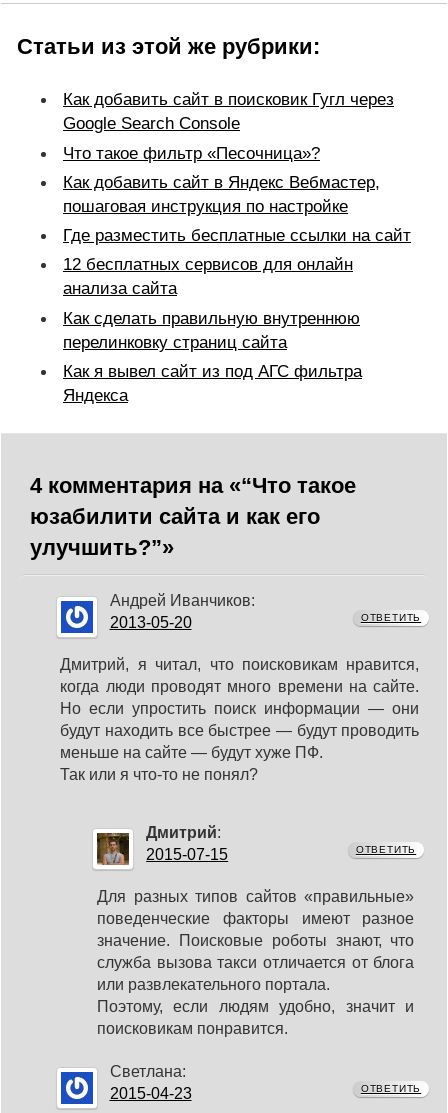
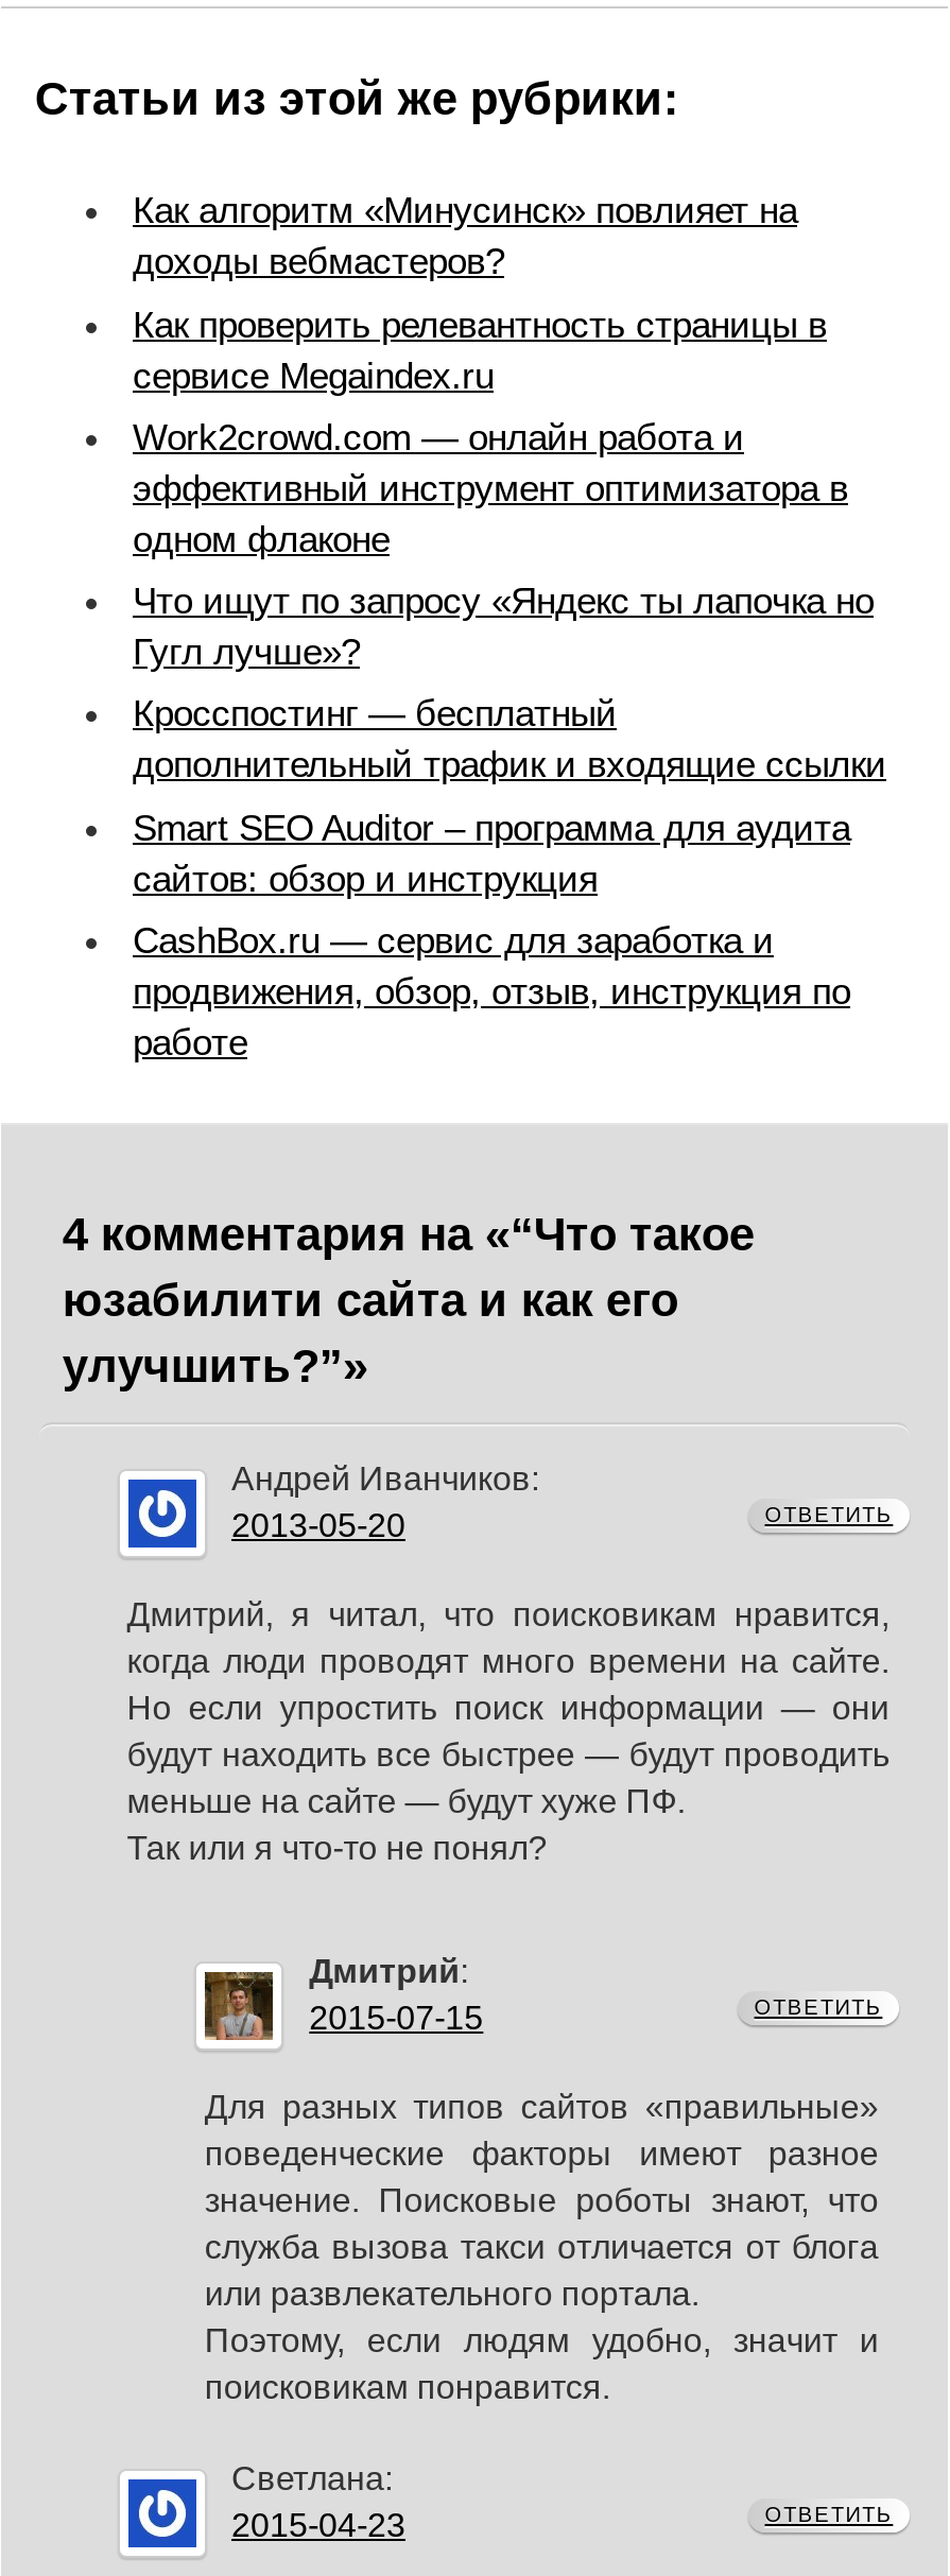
- Как добавить сайт в поисковик Гугл через
- Google Search Console
+ Как алгоритм «Минусинск» повлияет на
+ доходы вебмастеров?

- Что такое фильтр «Песочница»?
+ Как проверить релевантность страницы в
+ сервисе Megaindex.ru

- Как добавить сайт в Яндекс Вебмастер,
- пошаговая инструкция по настройке
+ Work2crowd.com — онлайн работа и
+ эффективный инструмент оптимизатора в
+ одном флаконе

- Где разместить бесплатные ссылки на сайт
+ Что ищут по запросу «Яндекс ты лапочка но
+ Гугл лучше»?

- 12 бесплатных сервисов для онлайн
- анализа сайта
+ Кросспостинг — бесплатный
+ дополнительный трафик и входящие ссылки

- Как сделать правильную внутреннюю
- перелинковку страниц сайта
+ Smart SEO Auditor – программа для аудита
+ сайтов: обзор и инструкция

- Как я вывел сайт из под АГС фильтра
- Яндекса
+ CashBox.ru — сервис для заработка и
+ продвижения, обзор, отзыв, инструкция по
+ работе
